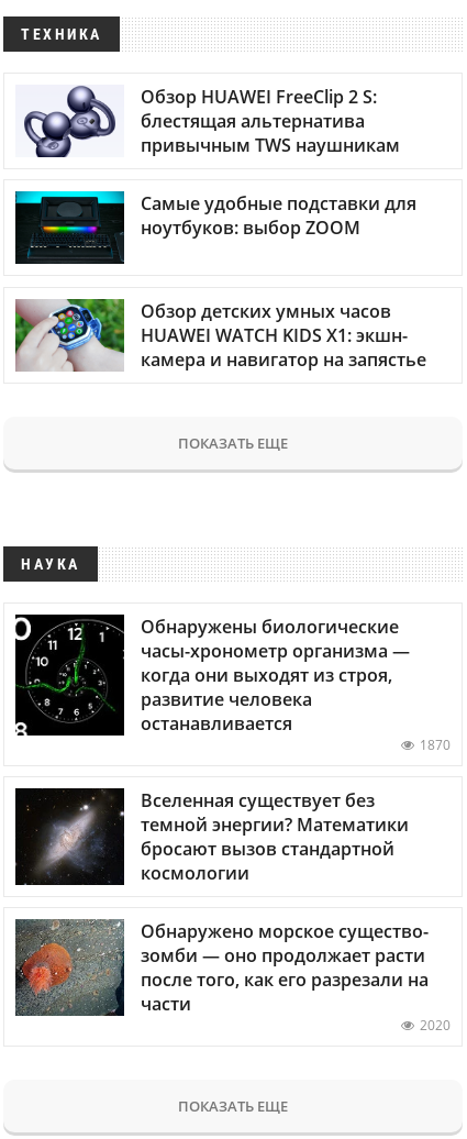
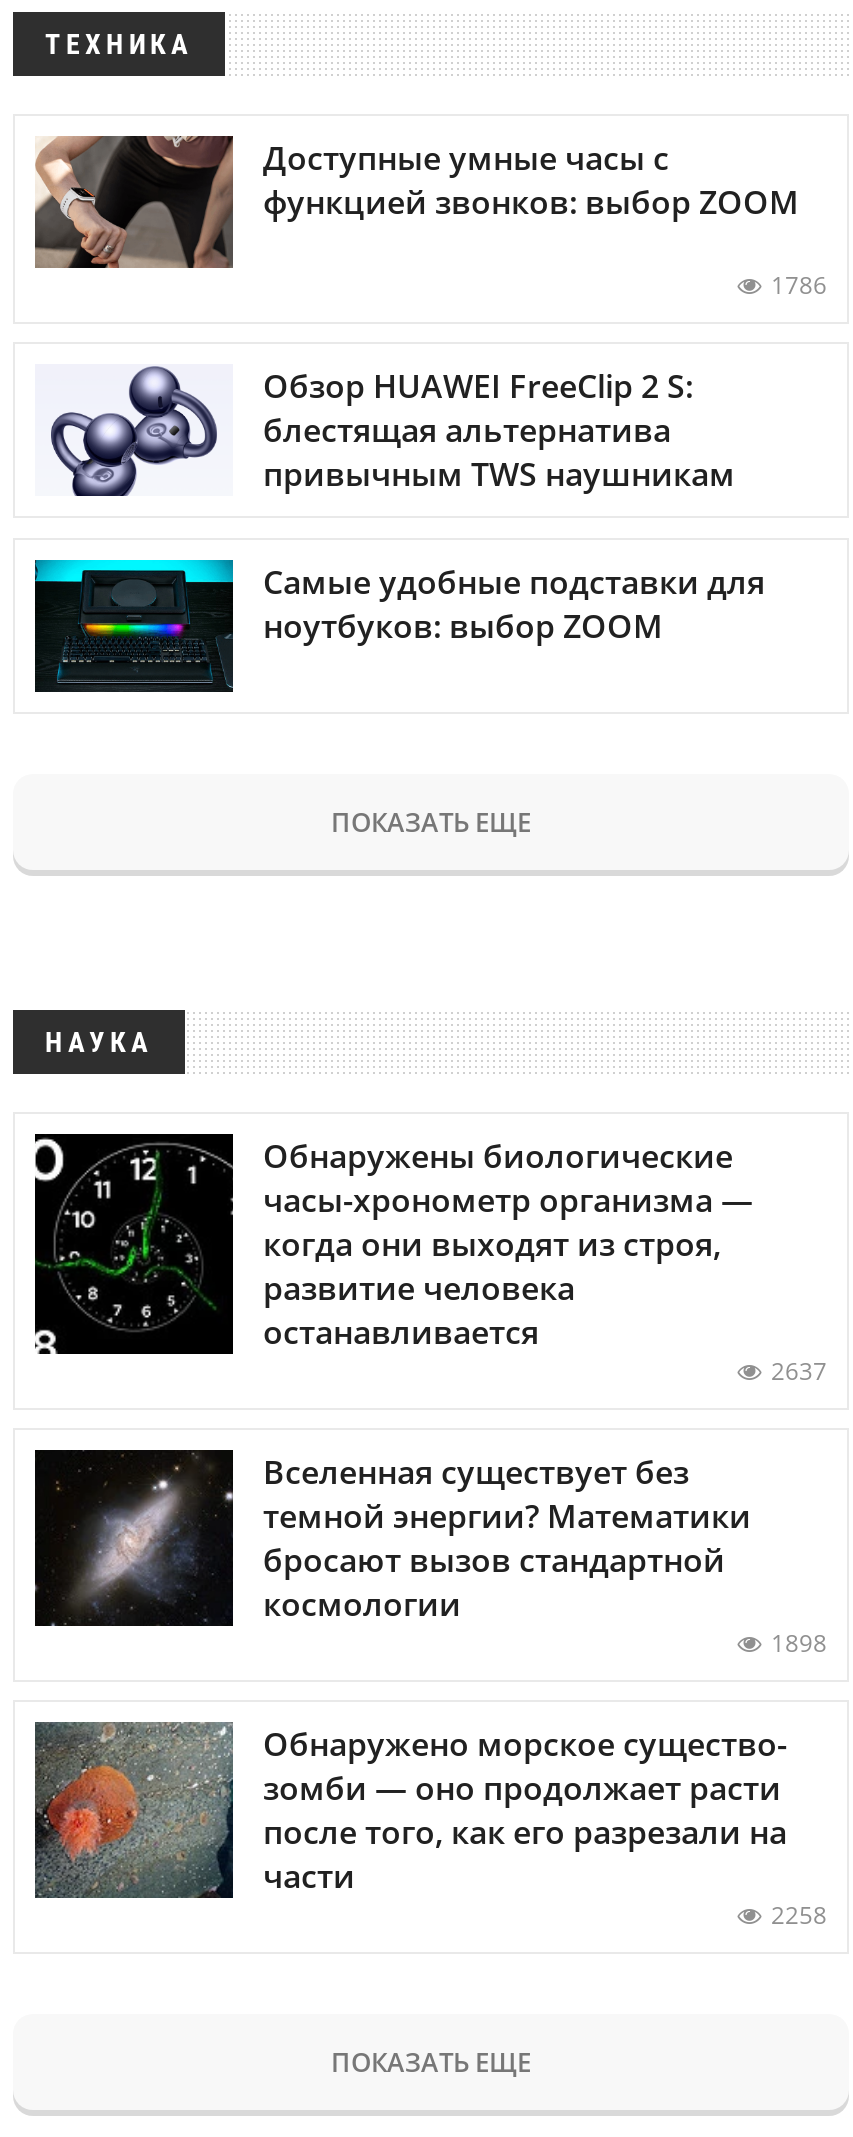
+ [image]
+ Доступные умные часы с
+ функцией звонков: выбор ZOOM
+ 1786

moved down: [image] | Обзор HUAWEI FreeClip 2 S: | блестящая альтернатива | привычным TWS наушникам | Самые удобные подставки для | ноутбуков: выбор ZOOM

- [image]
- Обзор детских умных часов
- HUAWEI WATCH KIDS X1: экшн-
- камера и навигатор на запястье

- 1870
+ 2637

+ 1898

- 2020
+ 2258
